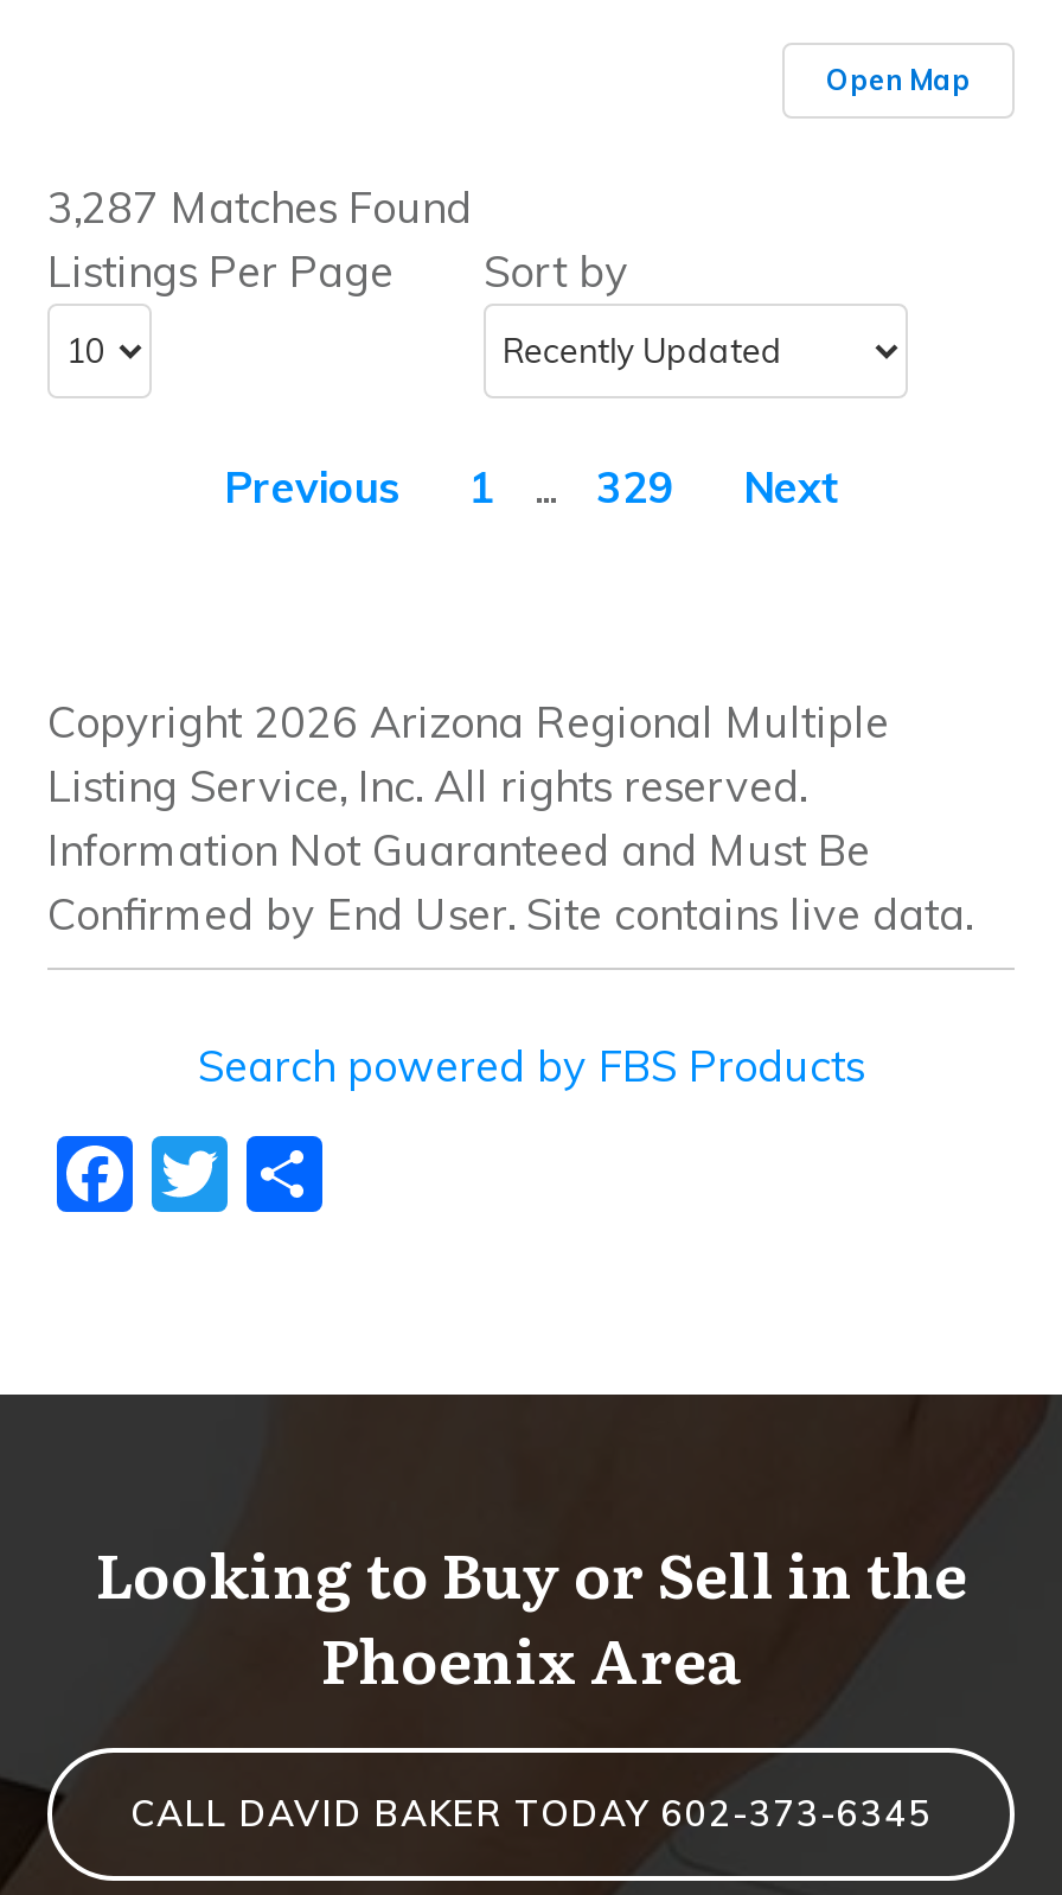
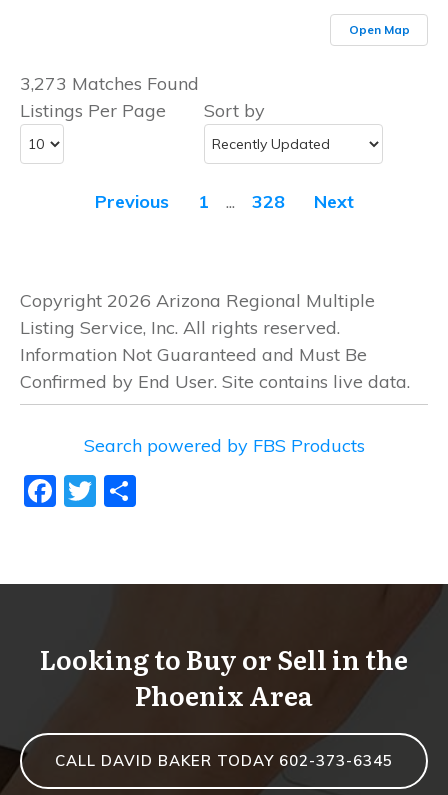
- 3,287 Matches Found
+ 3,273 Matches Found

- Previous 1 ... 329 Next
+ Previous 1 ... 328 Next
